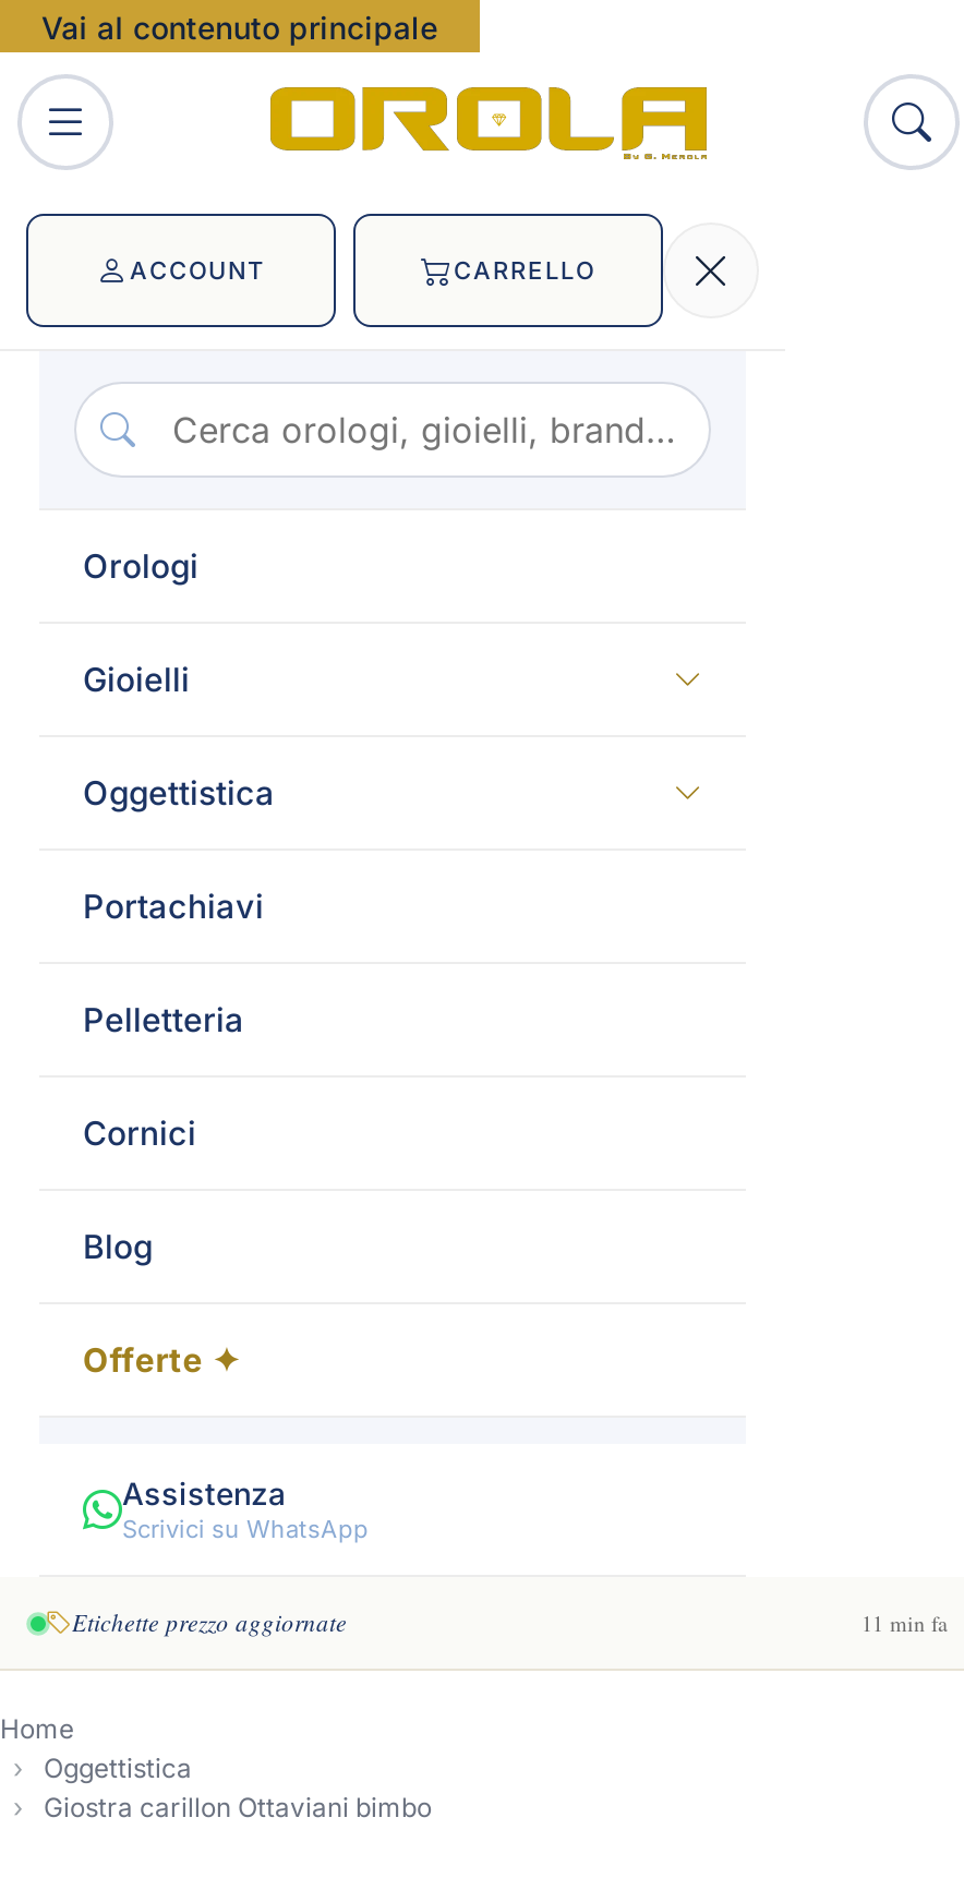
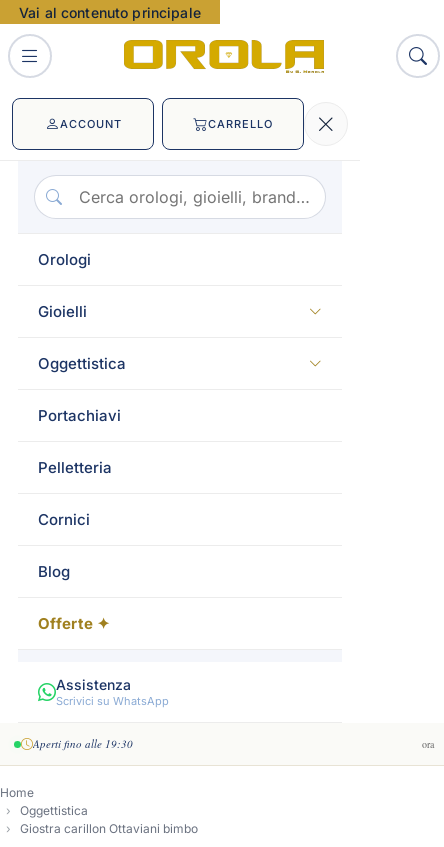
- Etichette prezzo aggiornate
- 11 min fa
+ Aperti fino alle 19:30
+ ora
